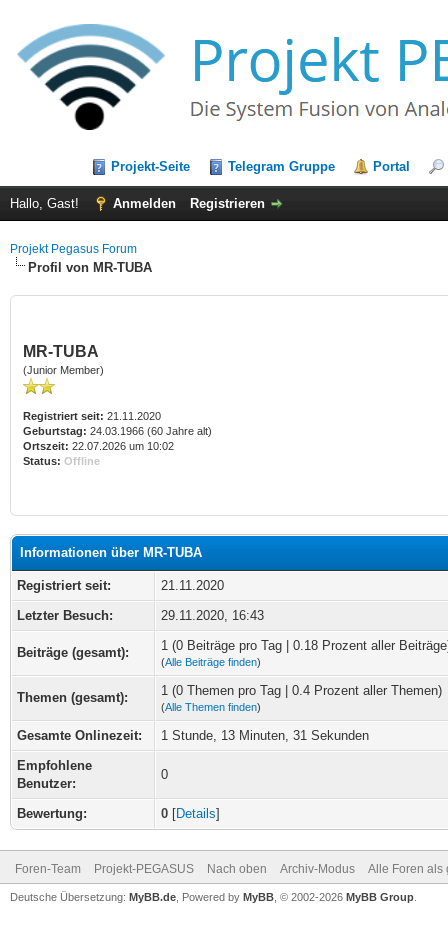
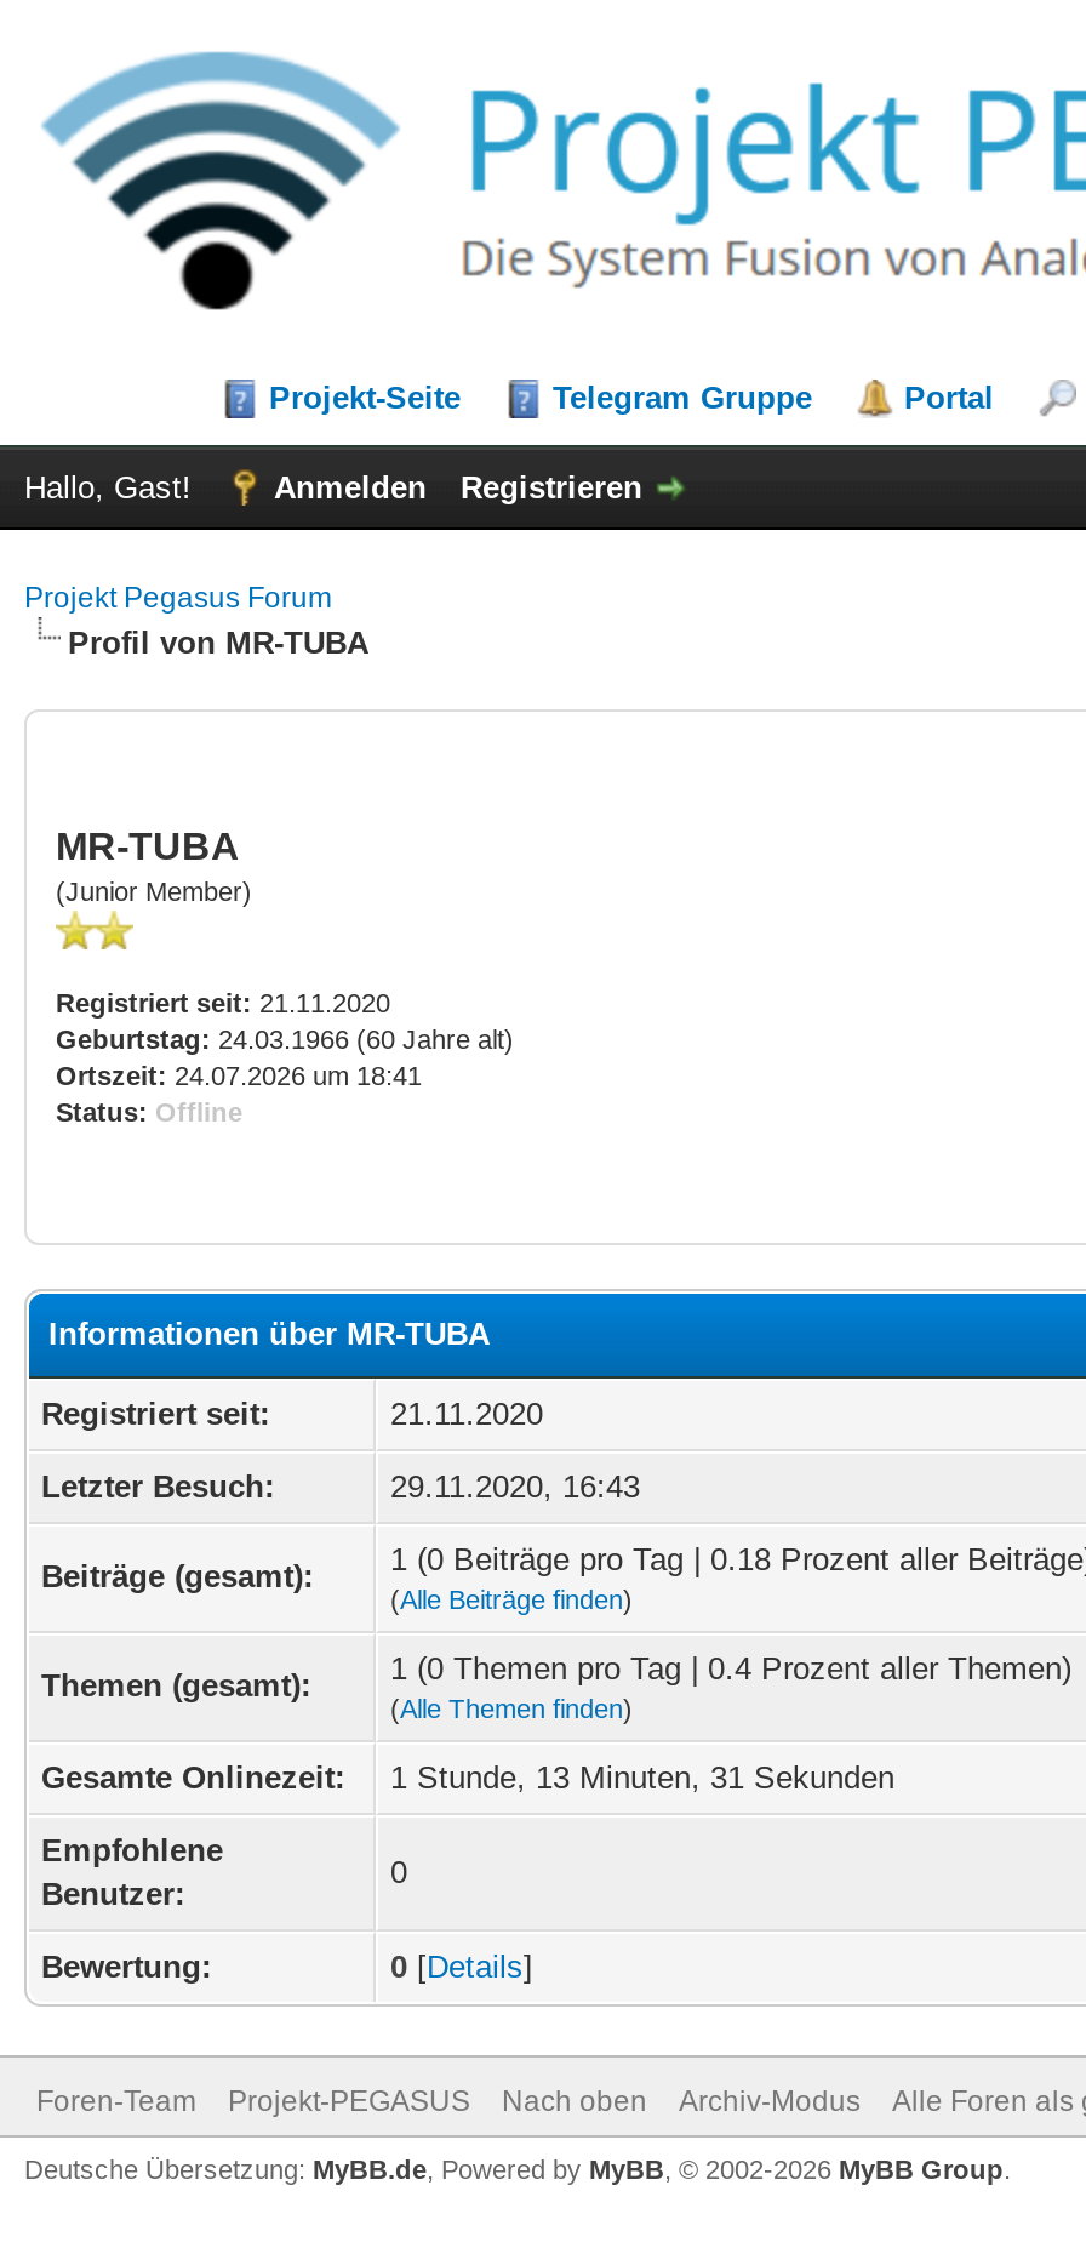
- Ortszeit: 22.07.2026 um 10:02
+ Ortszeit: 24.07.2026 um 18:41
